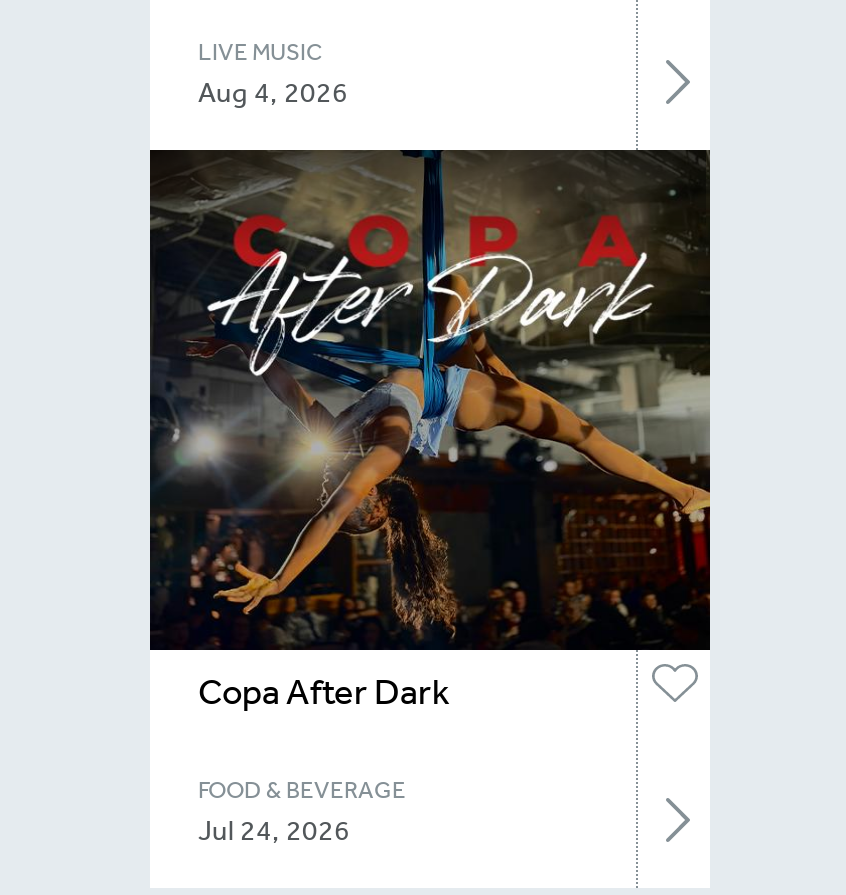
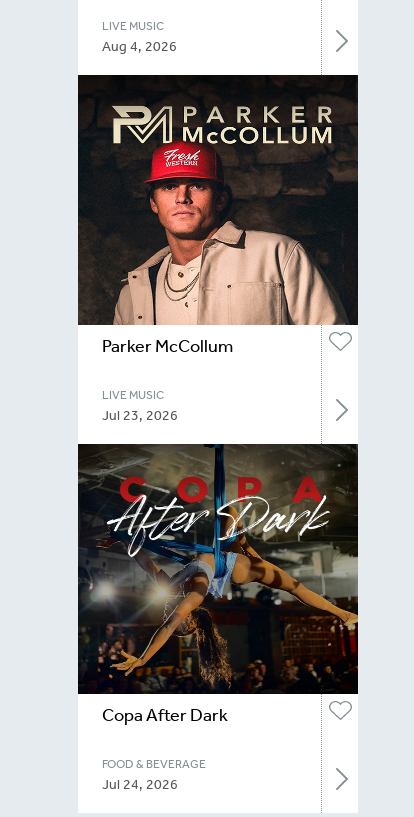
+ [image]
+ Parker McCollum
+ LIVE MUSIC
+ Jul 23, 2026
